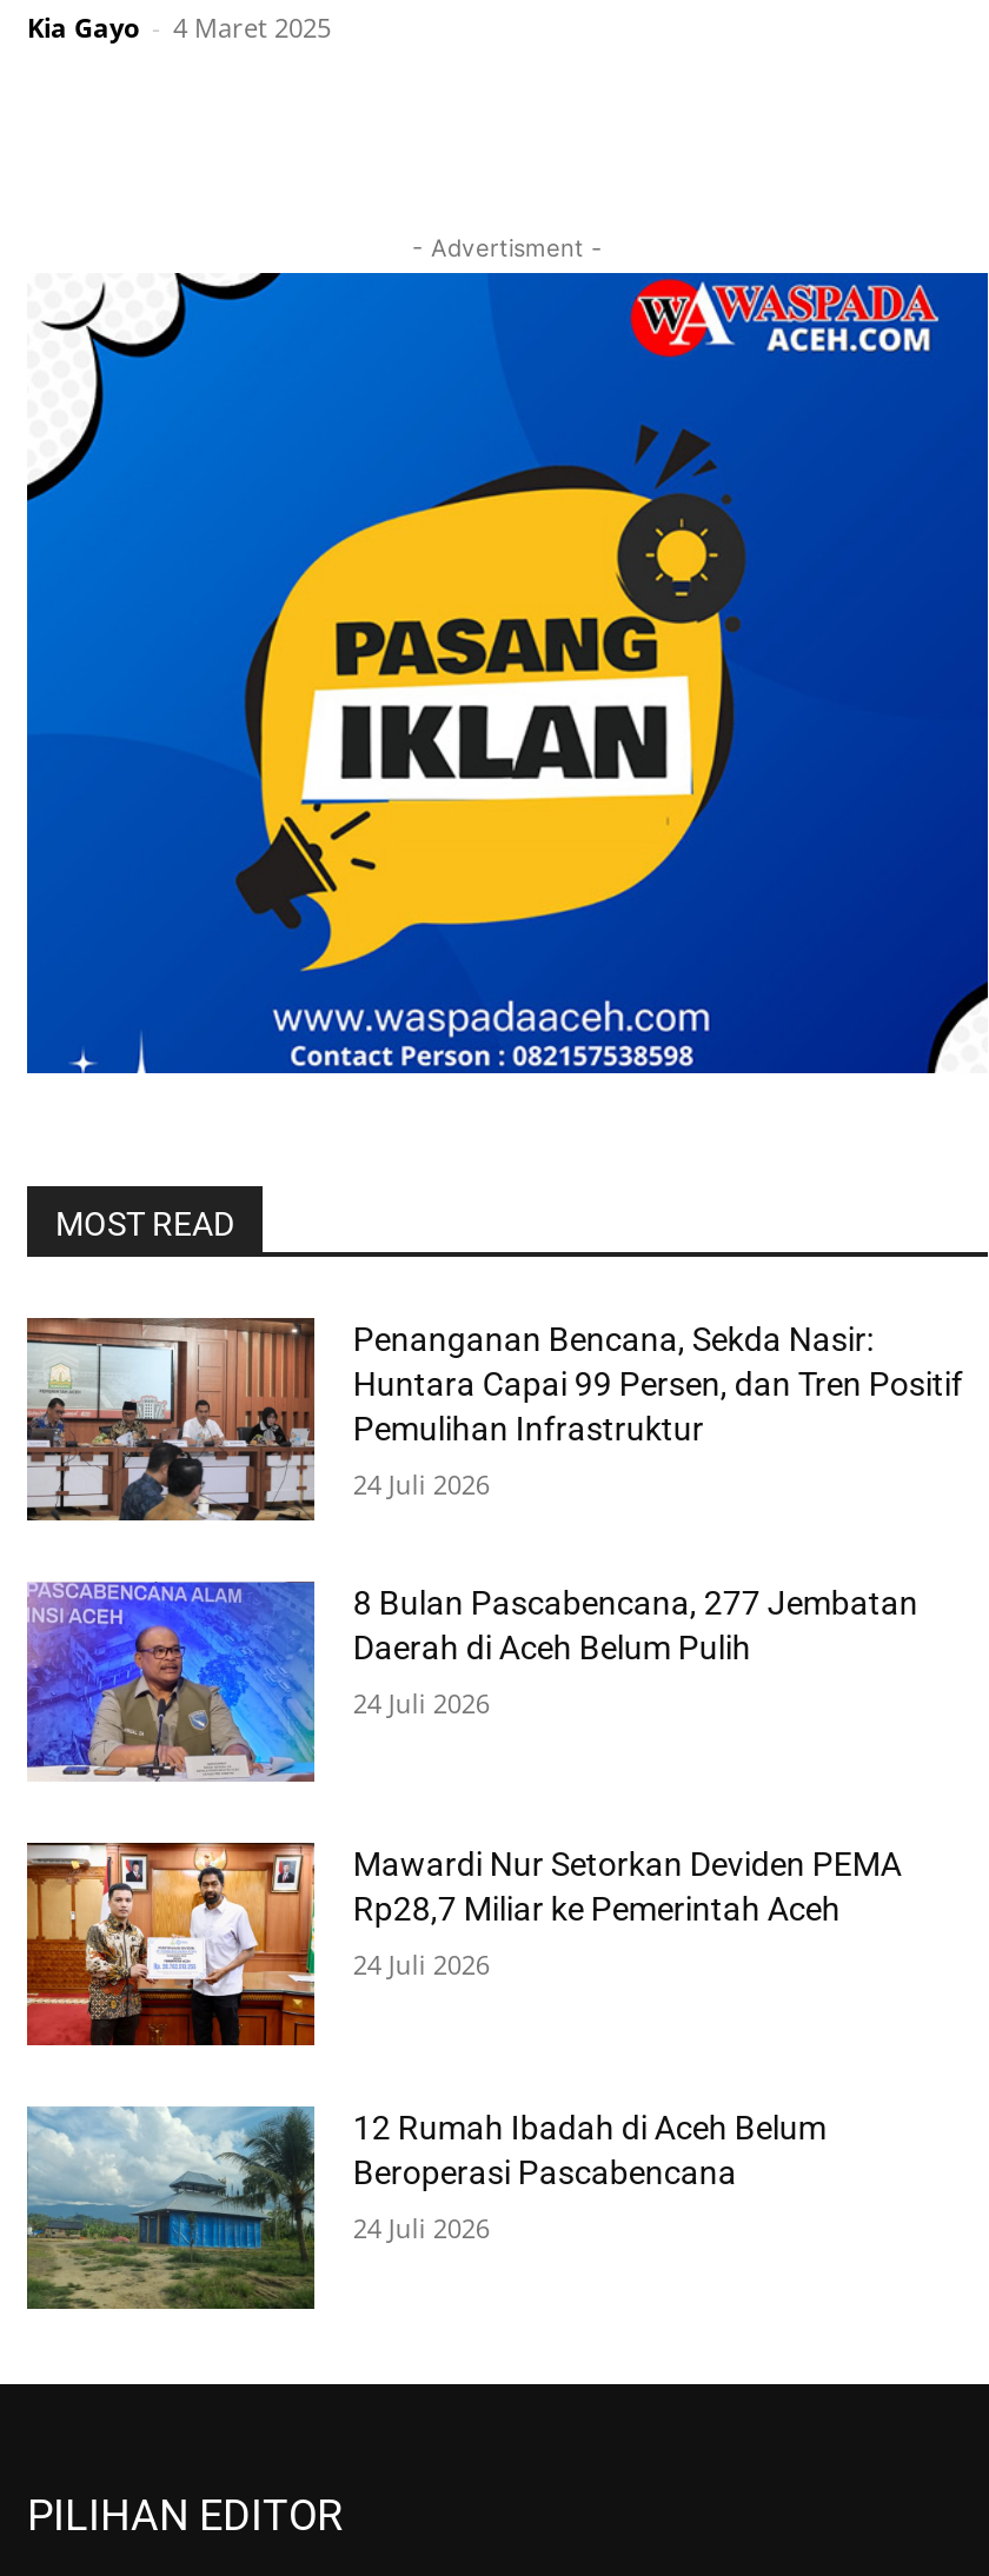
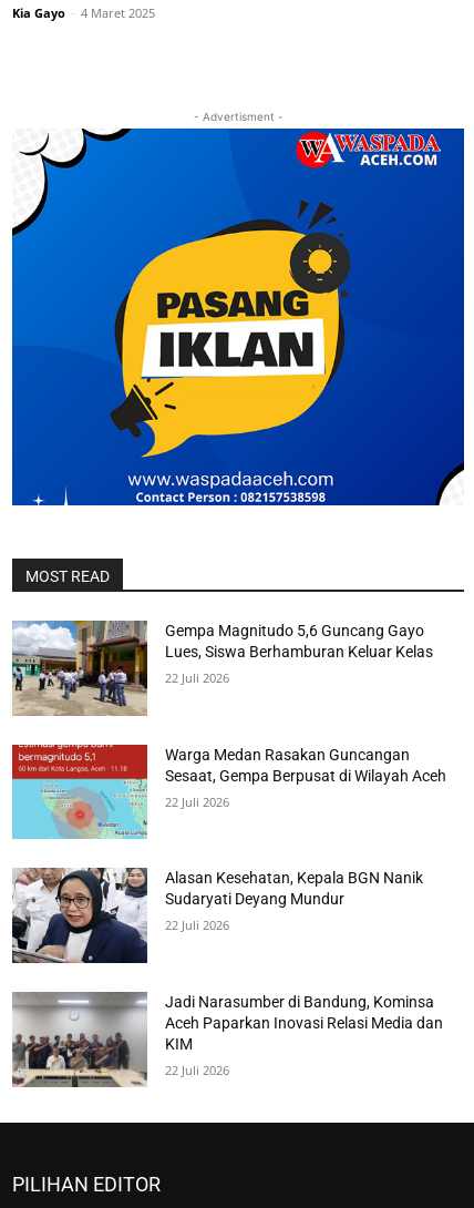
- [image]
- Penanganan Bencana, Sekda Nasir:
- Huntara Capai 99 Persen, dan Tren Positif
- Pemulihan Infrastruktur
+ [image]
+ Gempa Magnitudo 5,6 Guncang Gayo
+ Lues, Siswa Berhamburan Keluar Kelas

- 24 Juli 2026
+ 22 Juli 2026

- [image]
- 8 Bulan Pascabencana, 277 Jembatan
- Daerah di Aceh Belum Pulih
+ [image]
+ Warga Medan Rasakan Guncangan
+ Sesaat, Gempa Berpusat di Wilayah Aceh

- 24 Juli 2026
+ 22 Juli 2026

- [image]
- Mawardi Nur Setorkan Deviden PEMA
- Rp28,7 Miliar ke Pemerintah Aceh
+ [image]
+ Alasan Kesehatan, Kepala BGN Nanik
+ Sudaryati Deyang Mundur

- 24 Juli 2026
+ 22 Juli 2026

- [image]
- 12 Rumah Ibadah di Aceh Belum
- Beroperasi Pascabencana
+ [image]
+ Jadi Narasumber di Bandung, Kominsa
+ Aceh Paparkan Inovasi Relasi Media dan
+ KIM

- 24 Juli 2026
+ 22 Juli 2026
